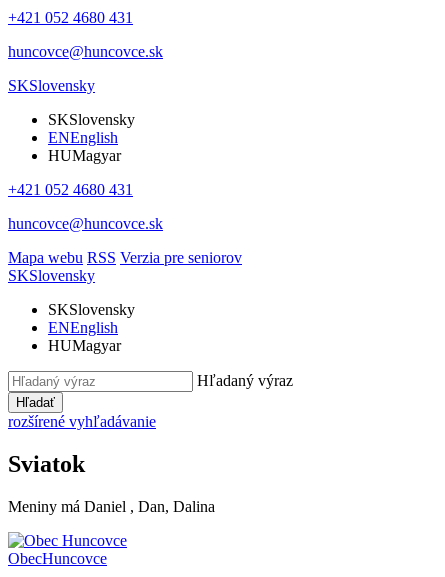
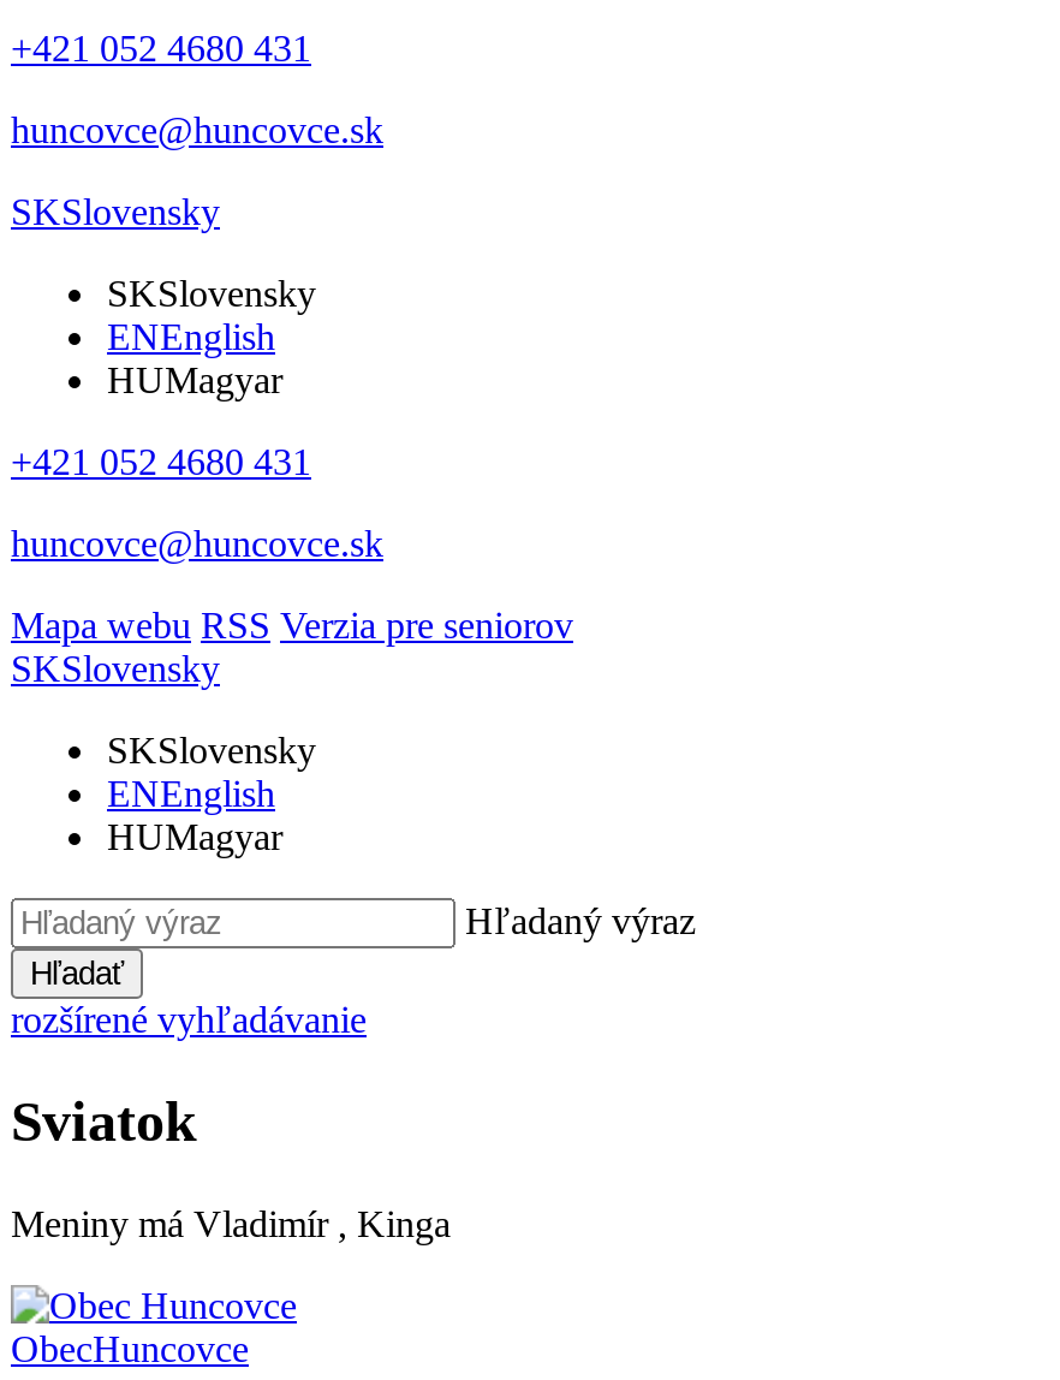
- Meniny má Daniel , Dan, Dalina
+ Meniny má Vladimír , Kinga
